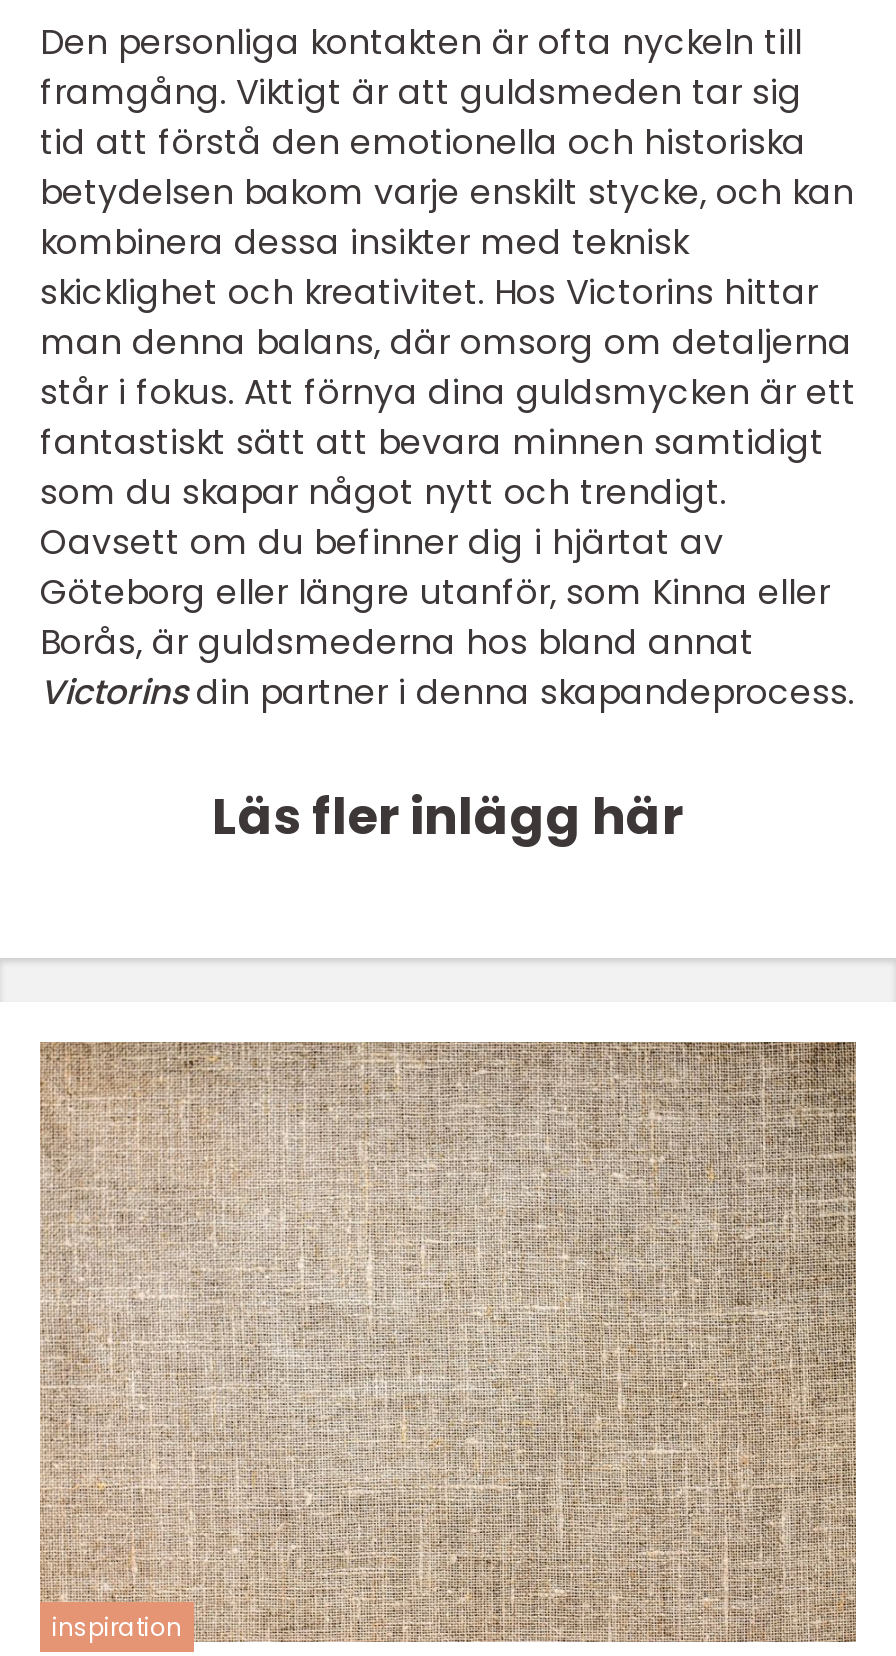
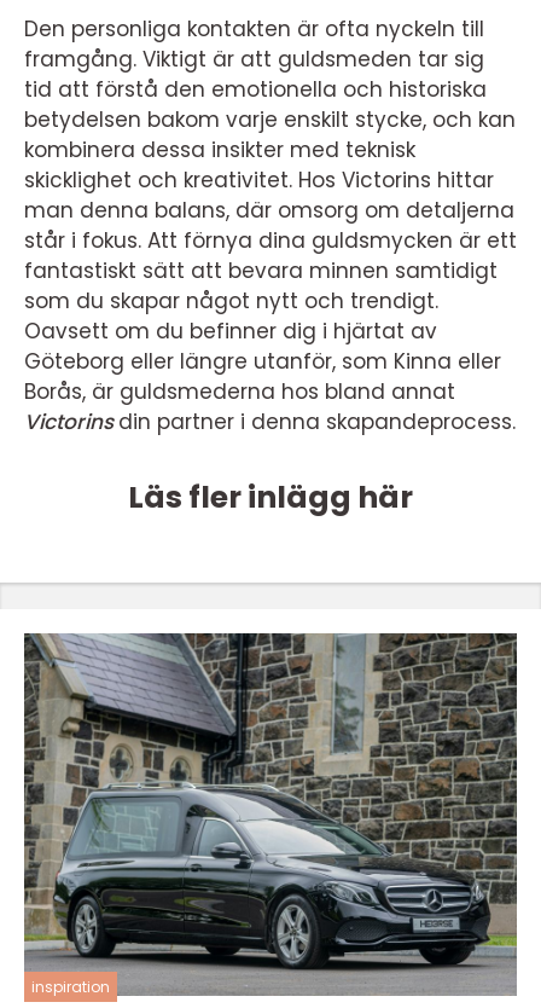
- [image]
+ [image]
